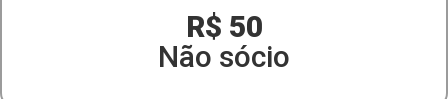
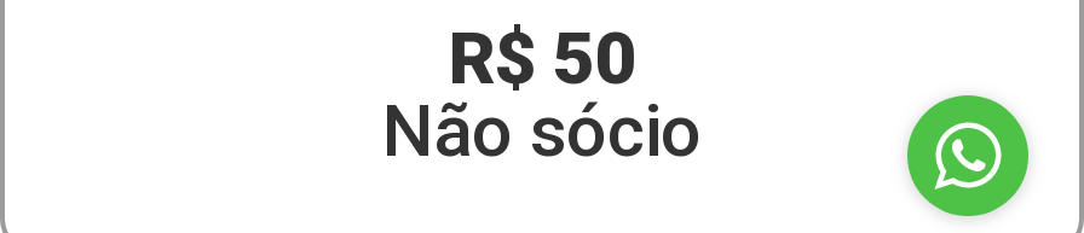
+ [image]
